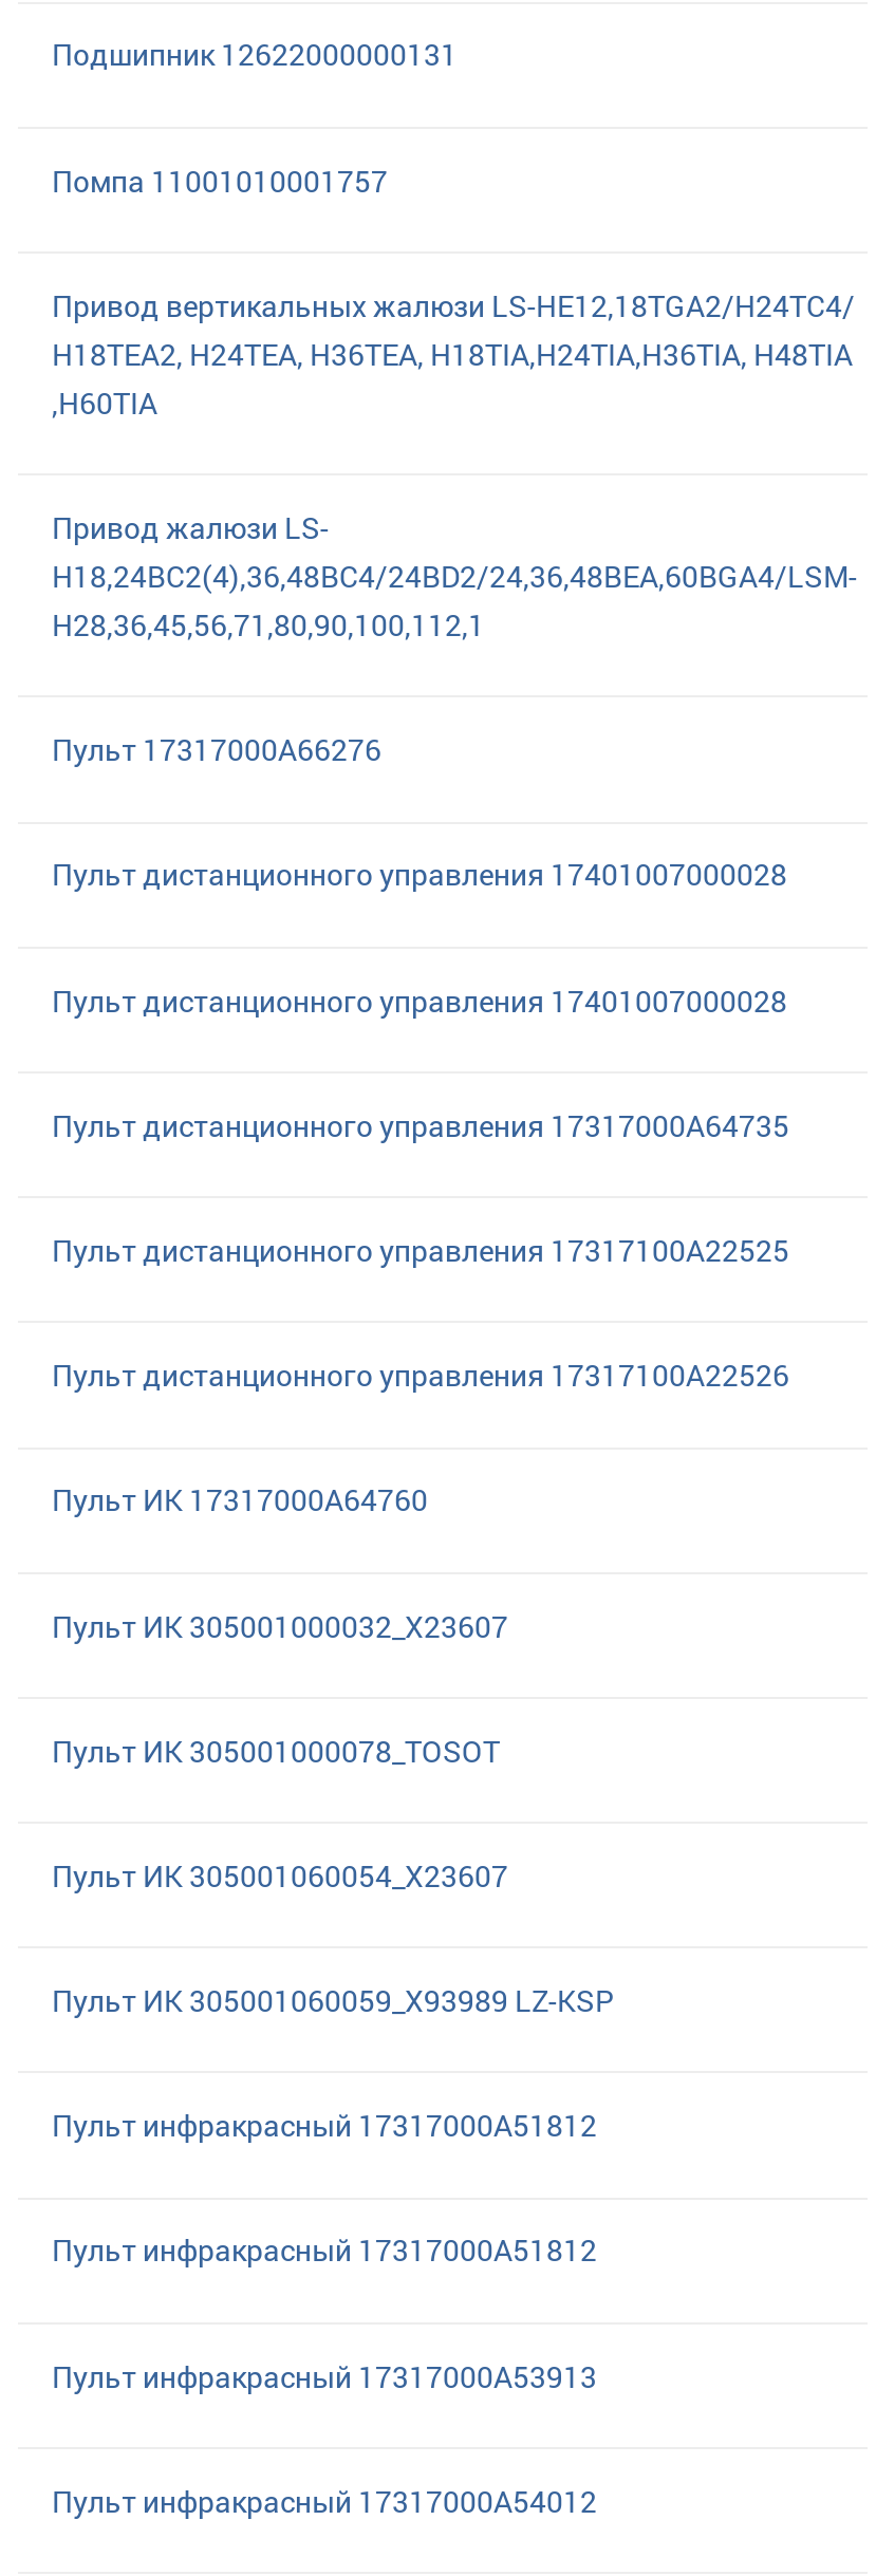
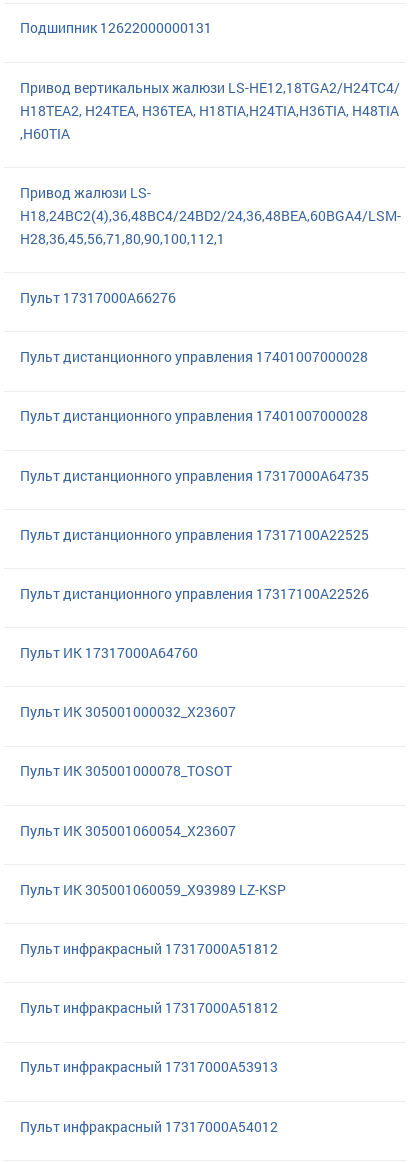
- Помпа 11001010001757
